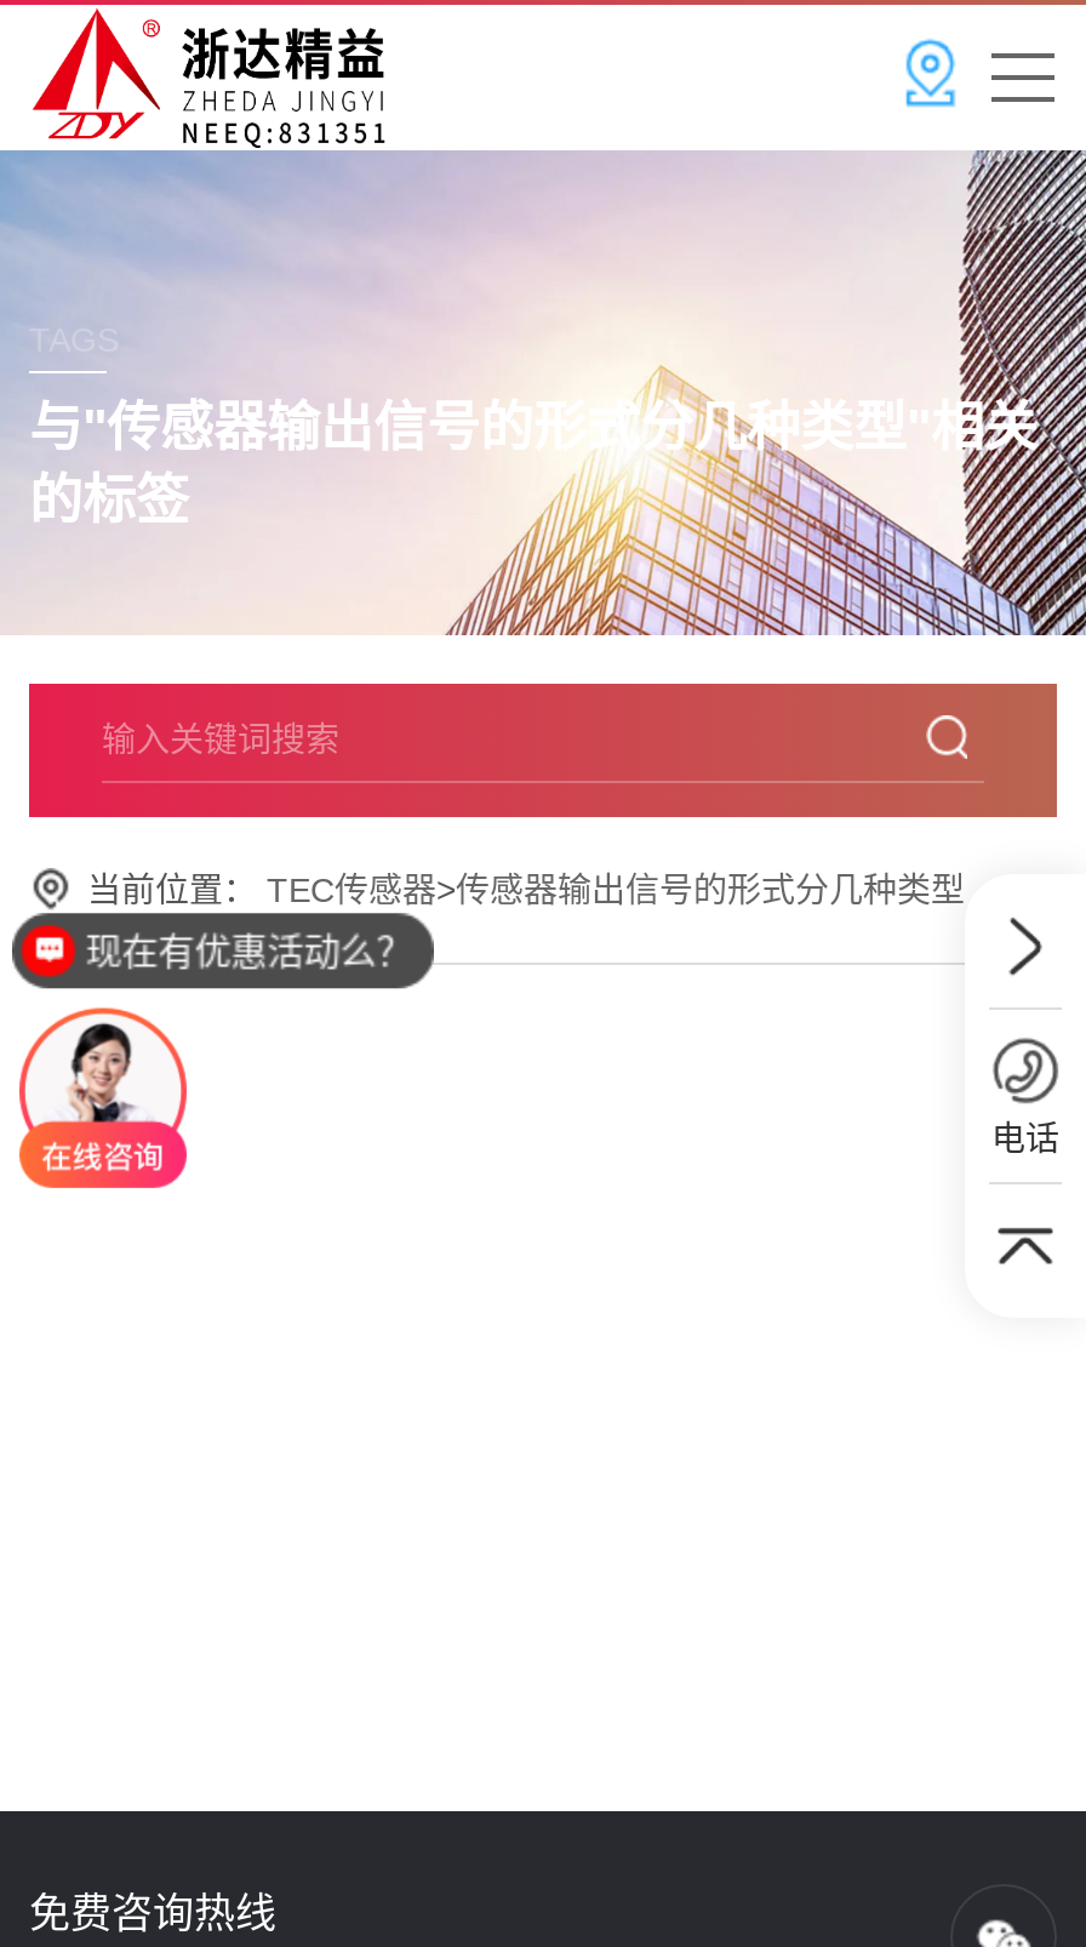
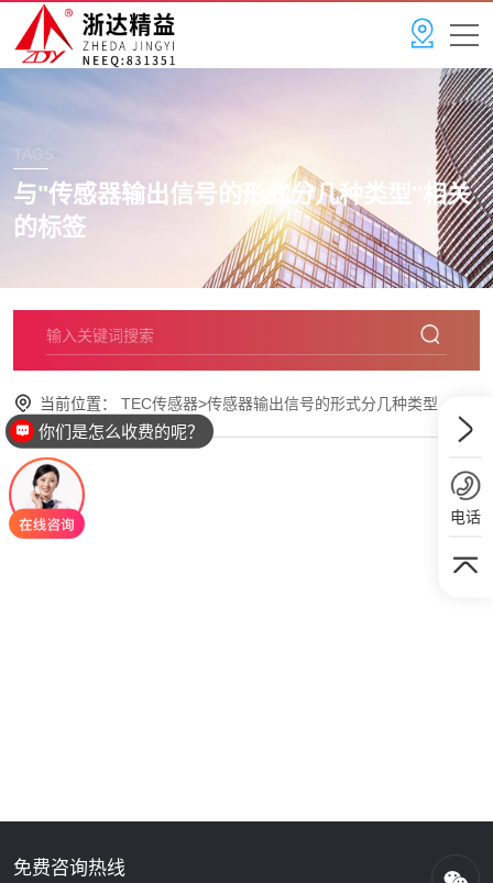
- 现在有优惠活动么？
+ 你们是怎么收费的呢？
